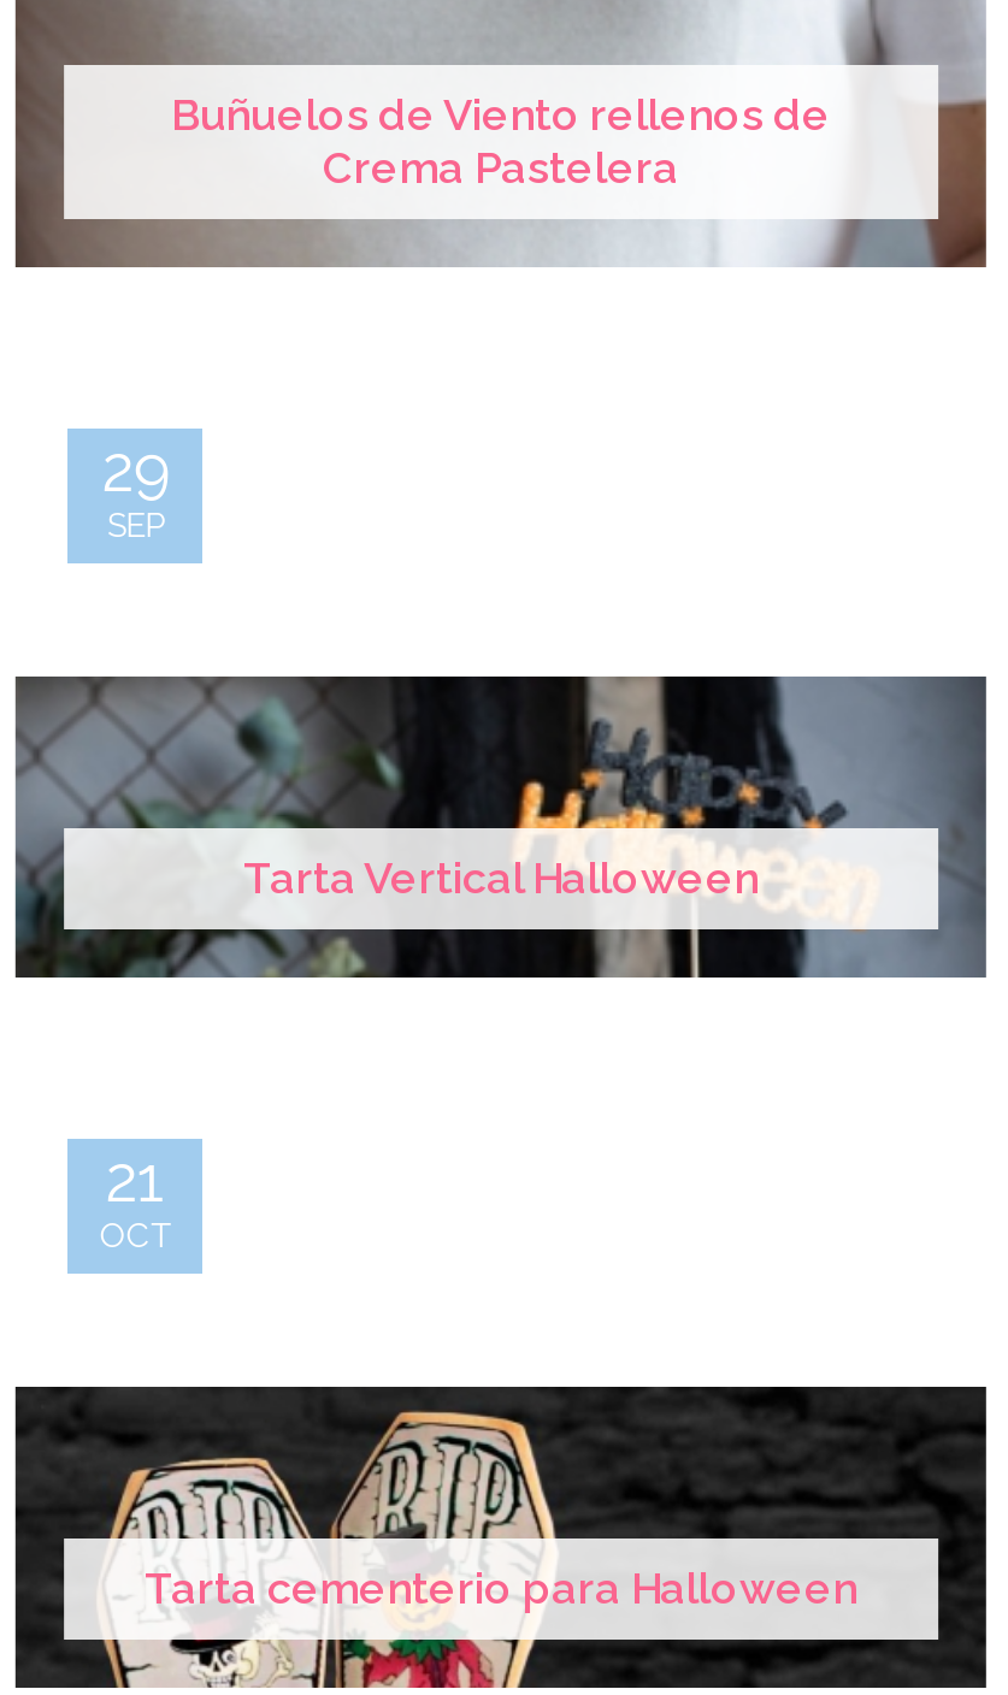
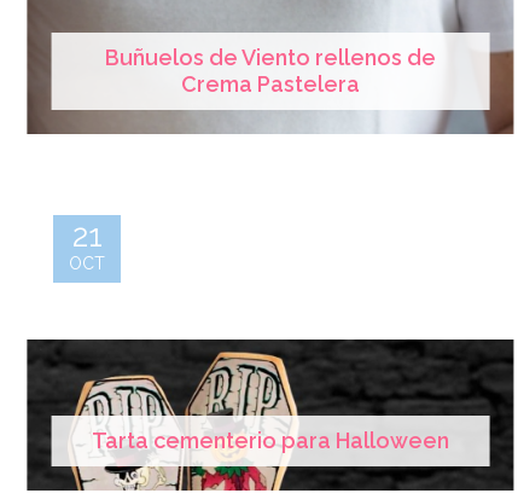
- 29
- SEP

- [image]
- Tarta Vertical Halloween
